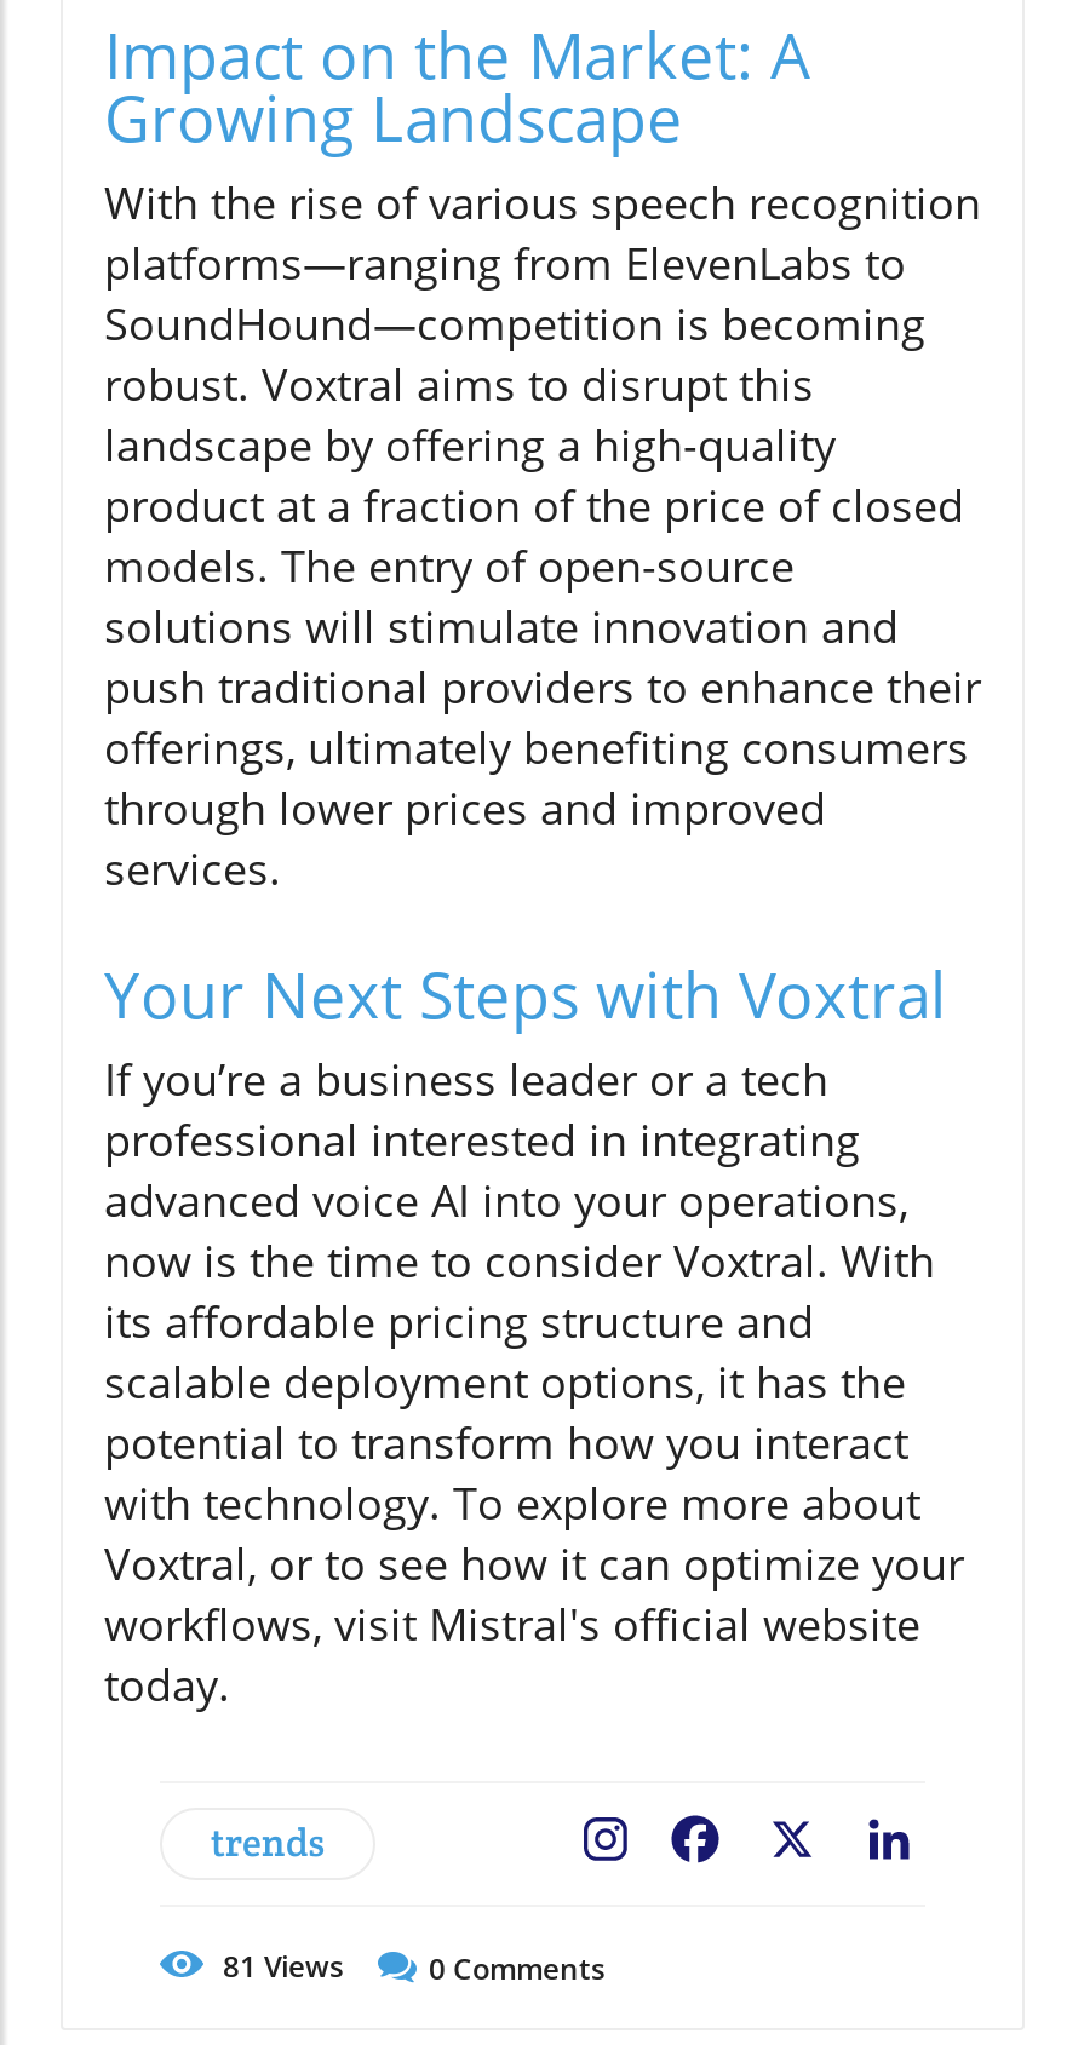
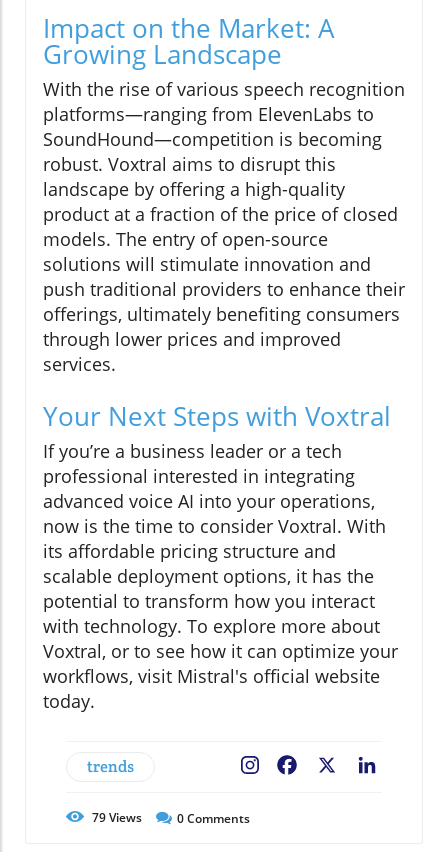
- 81 Views
+ 79 Views
